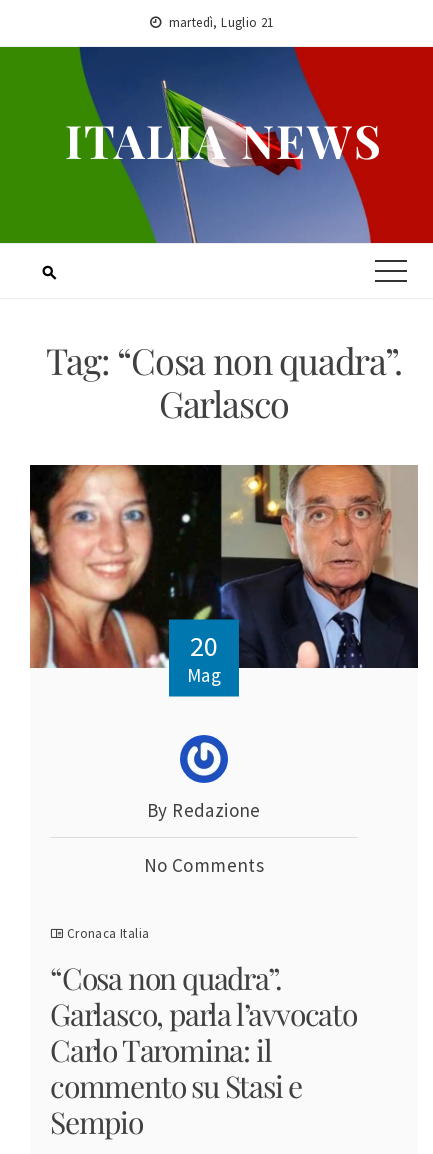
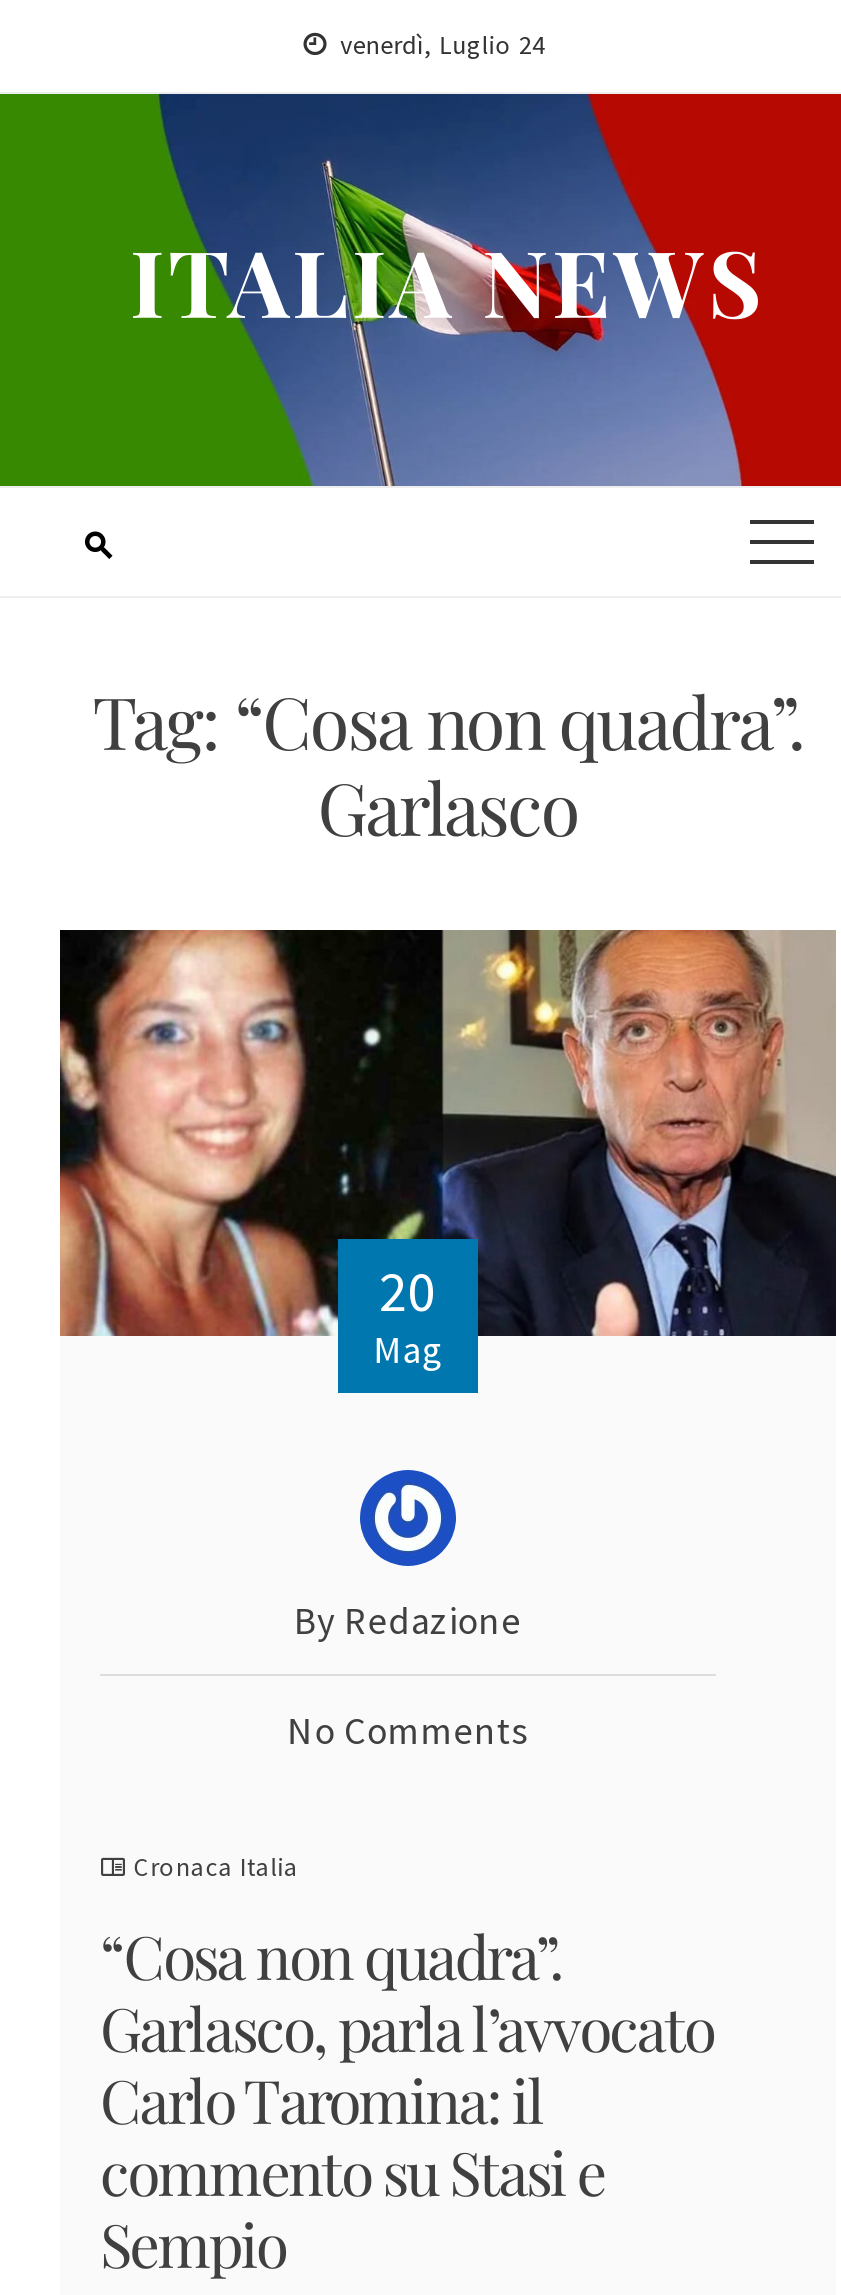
- martedì, Luglio 21
+ venerdì, Luglio 24
